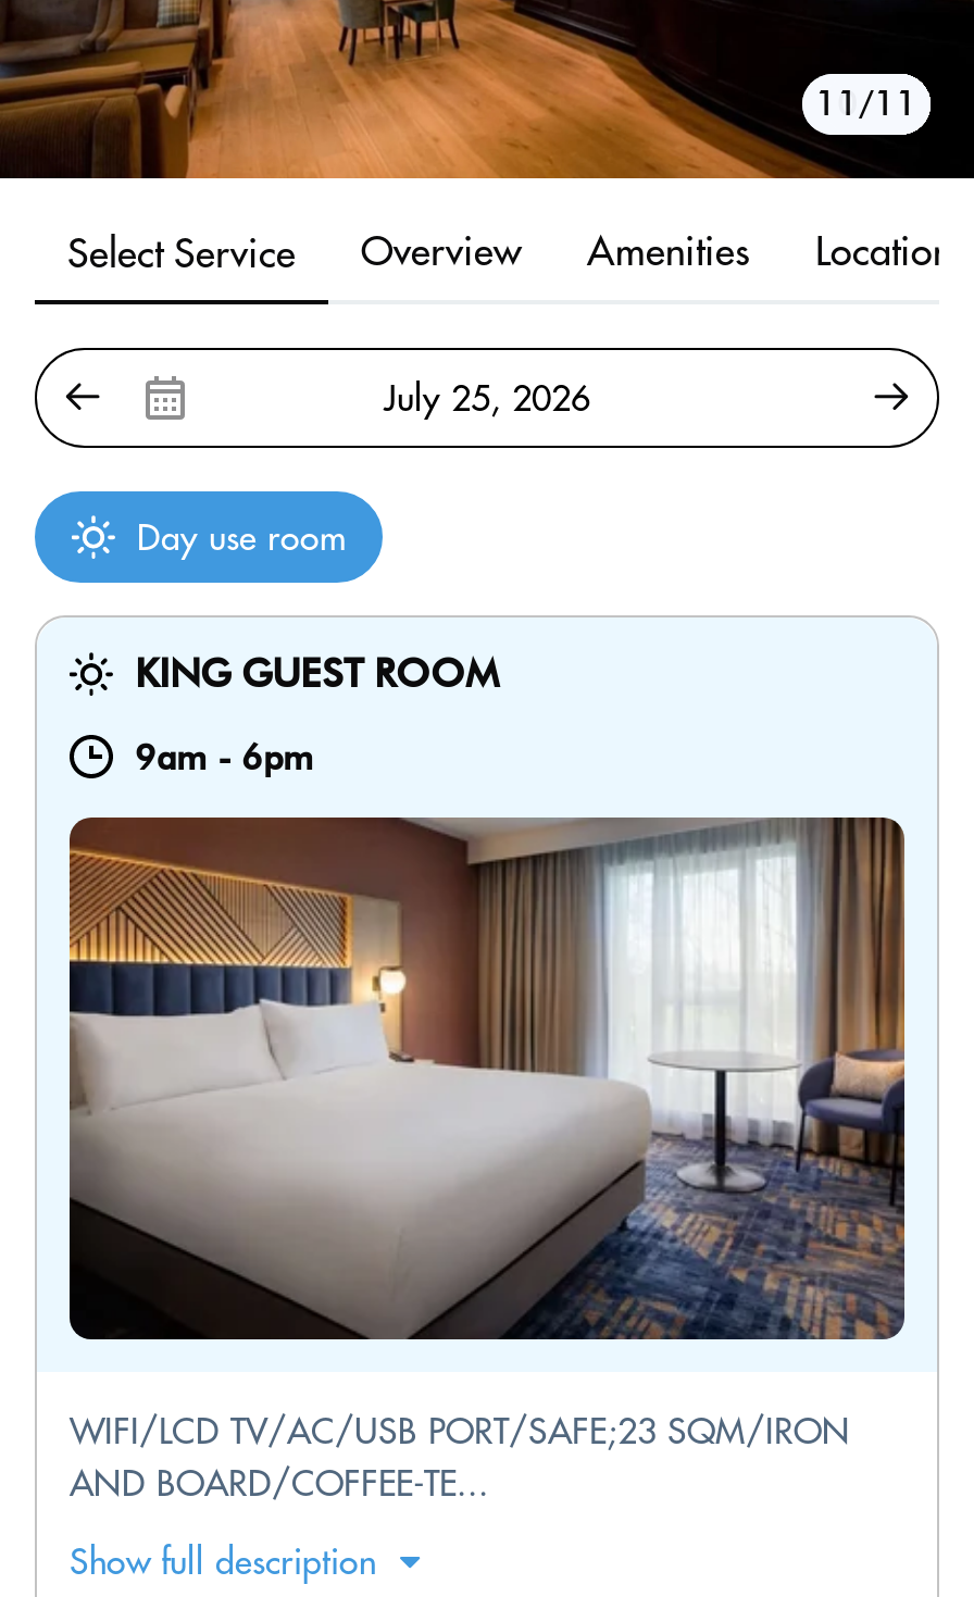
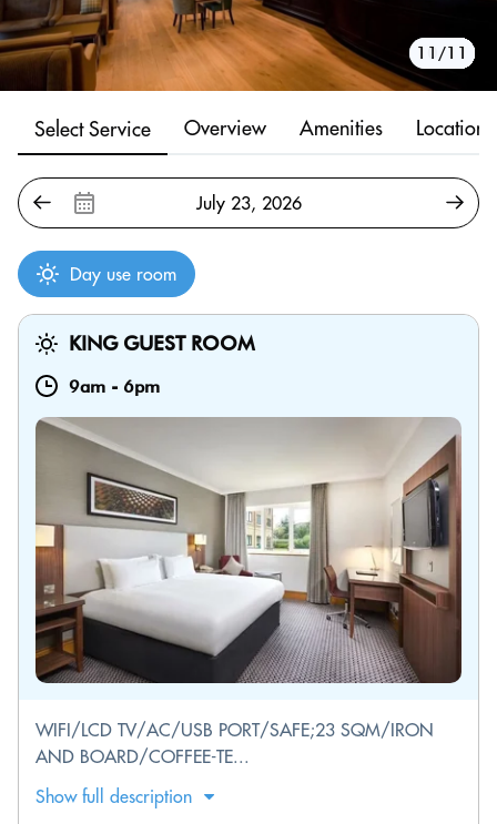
- [image]
+ [image]
